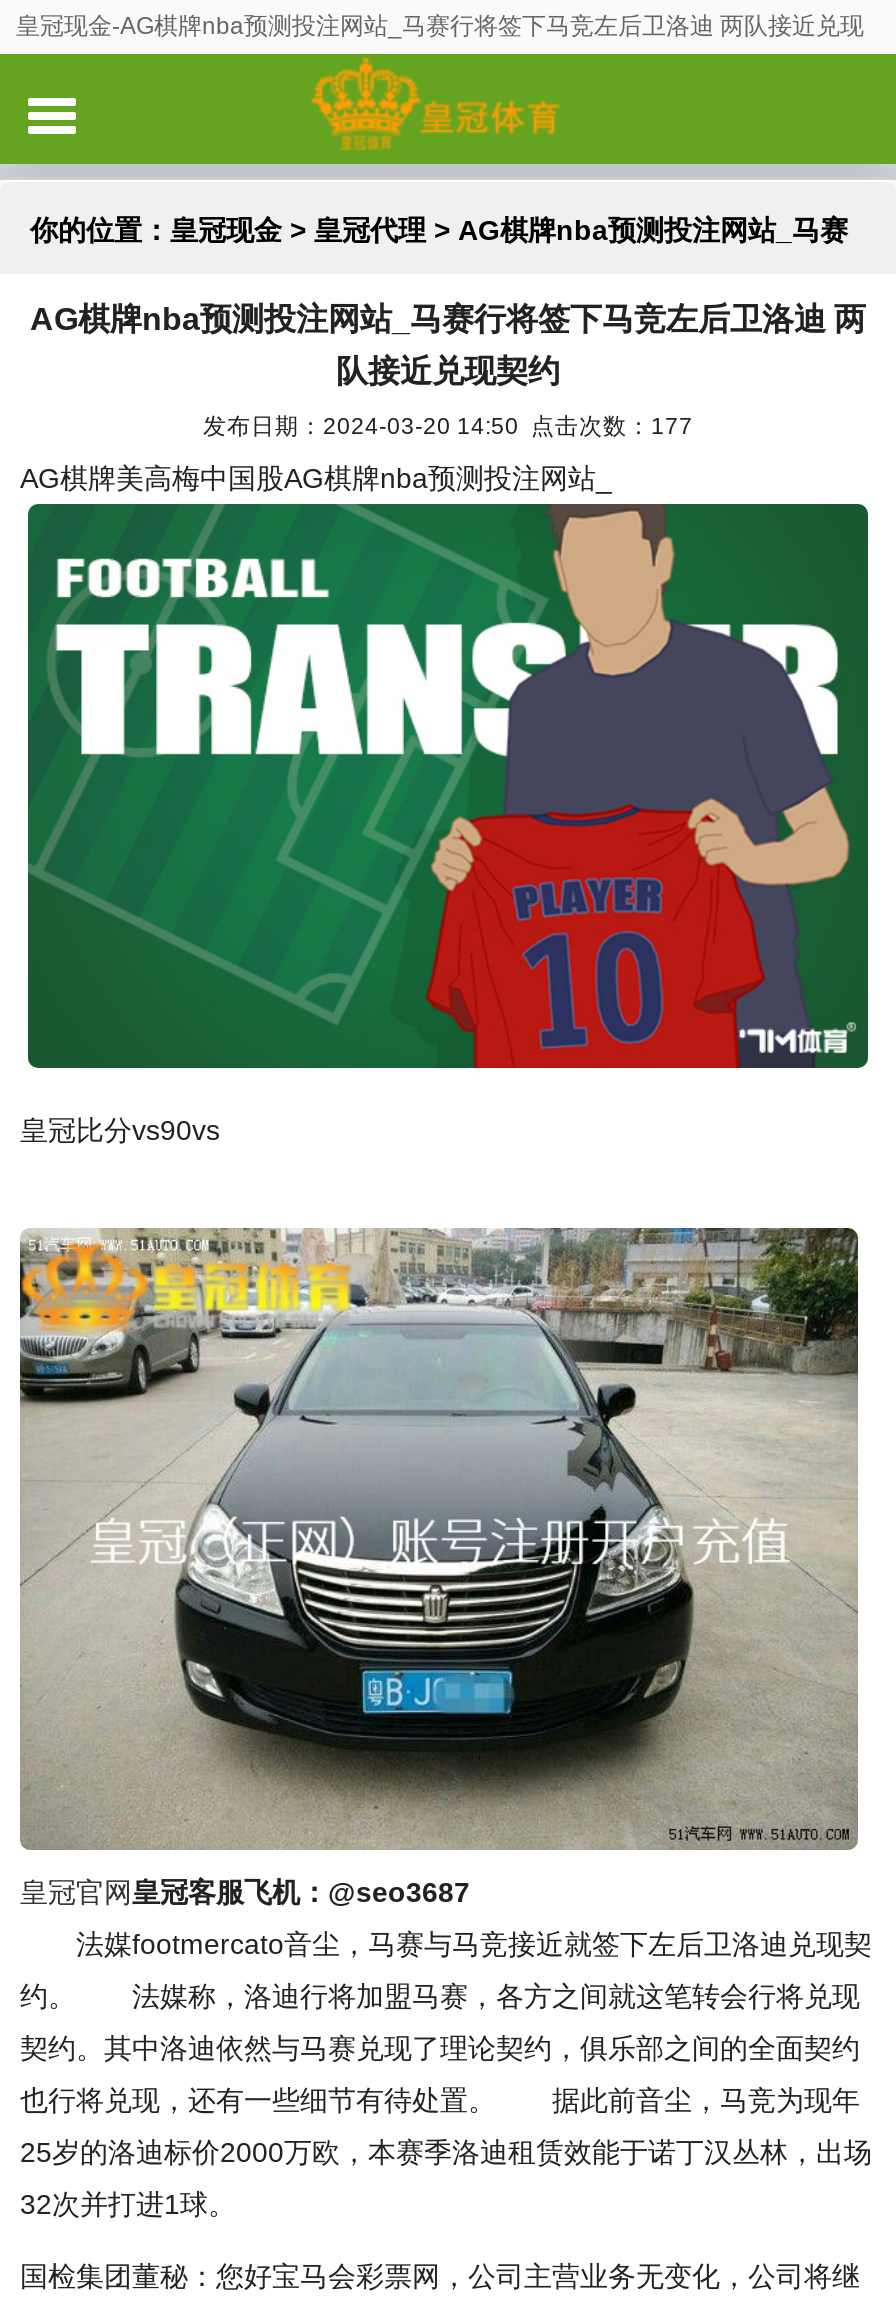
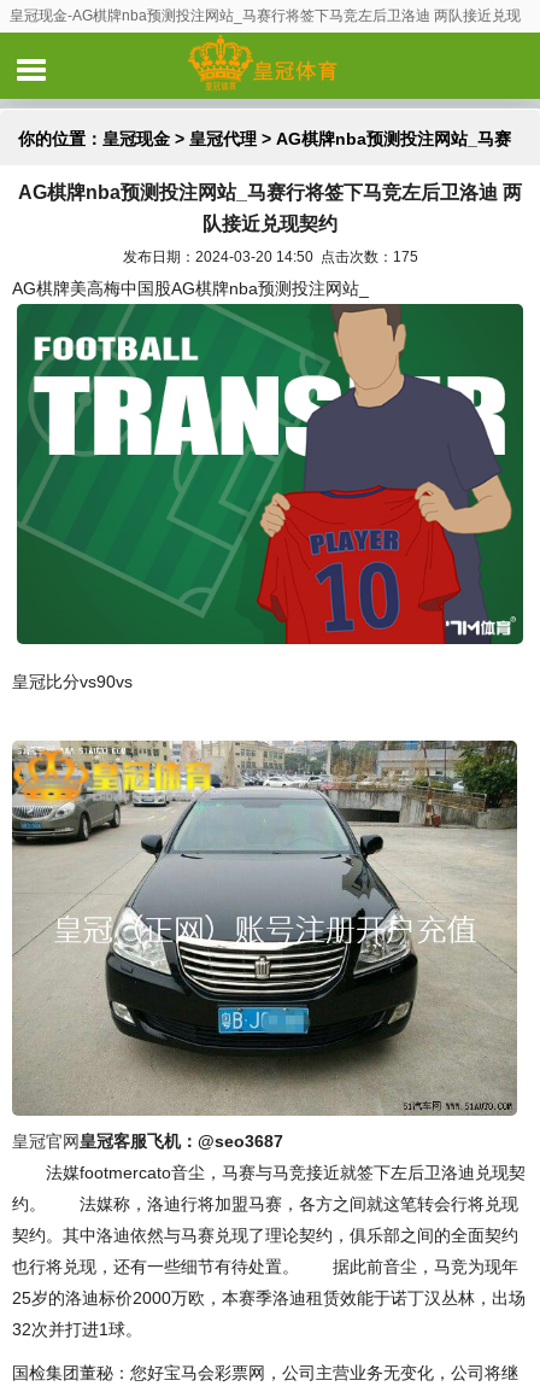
- 发布日期：2024-03-20 14:50 点击次数：177
+ 发布日期：2024-03-20 14:50 点击次数：175
